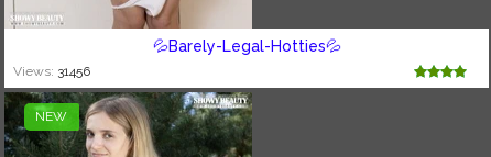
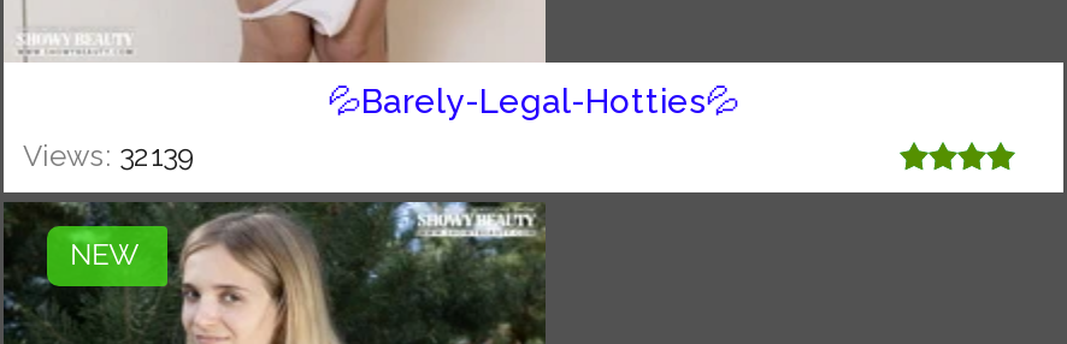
- Views: 31456
+ Views: 32139
